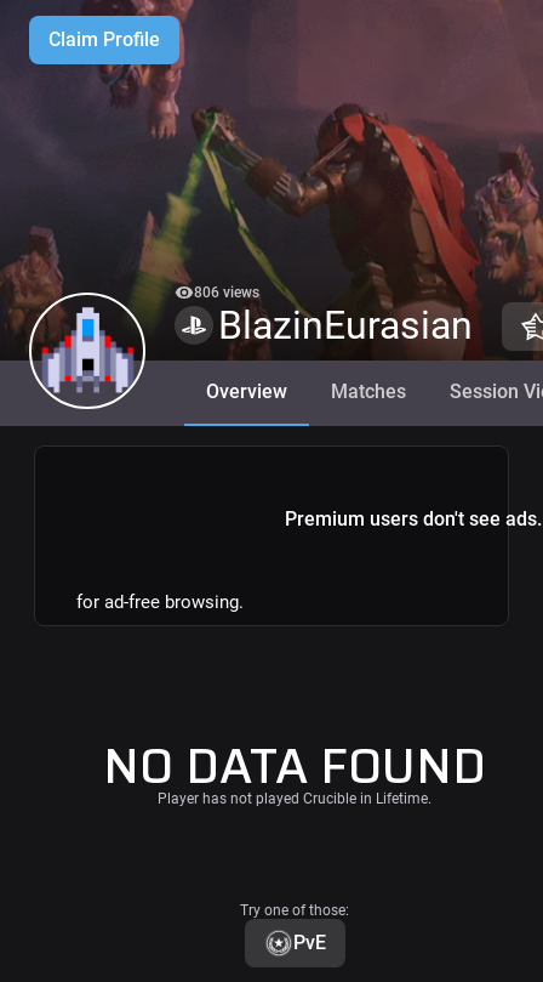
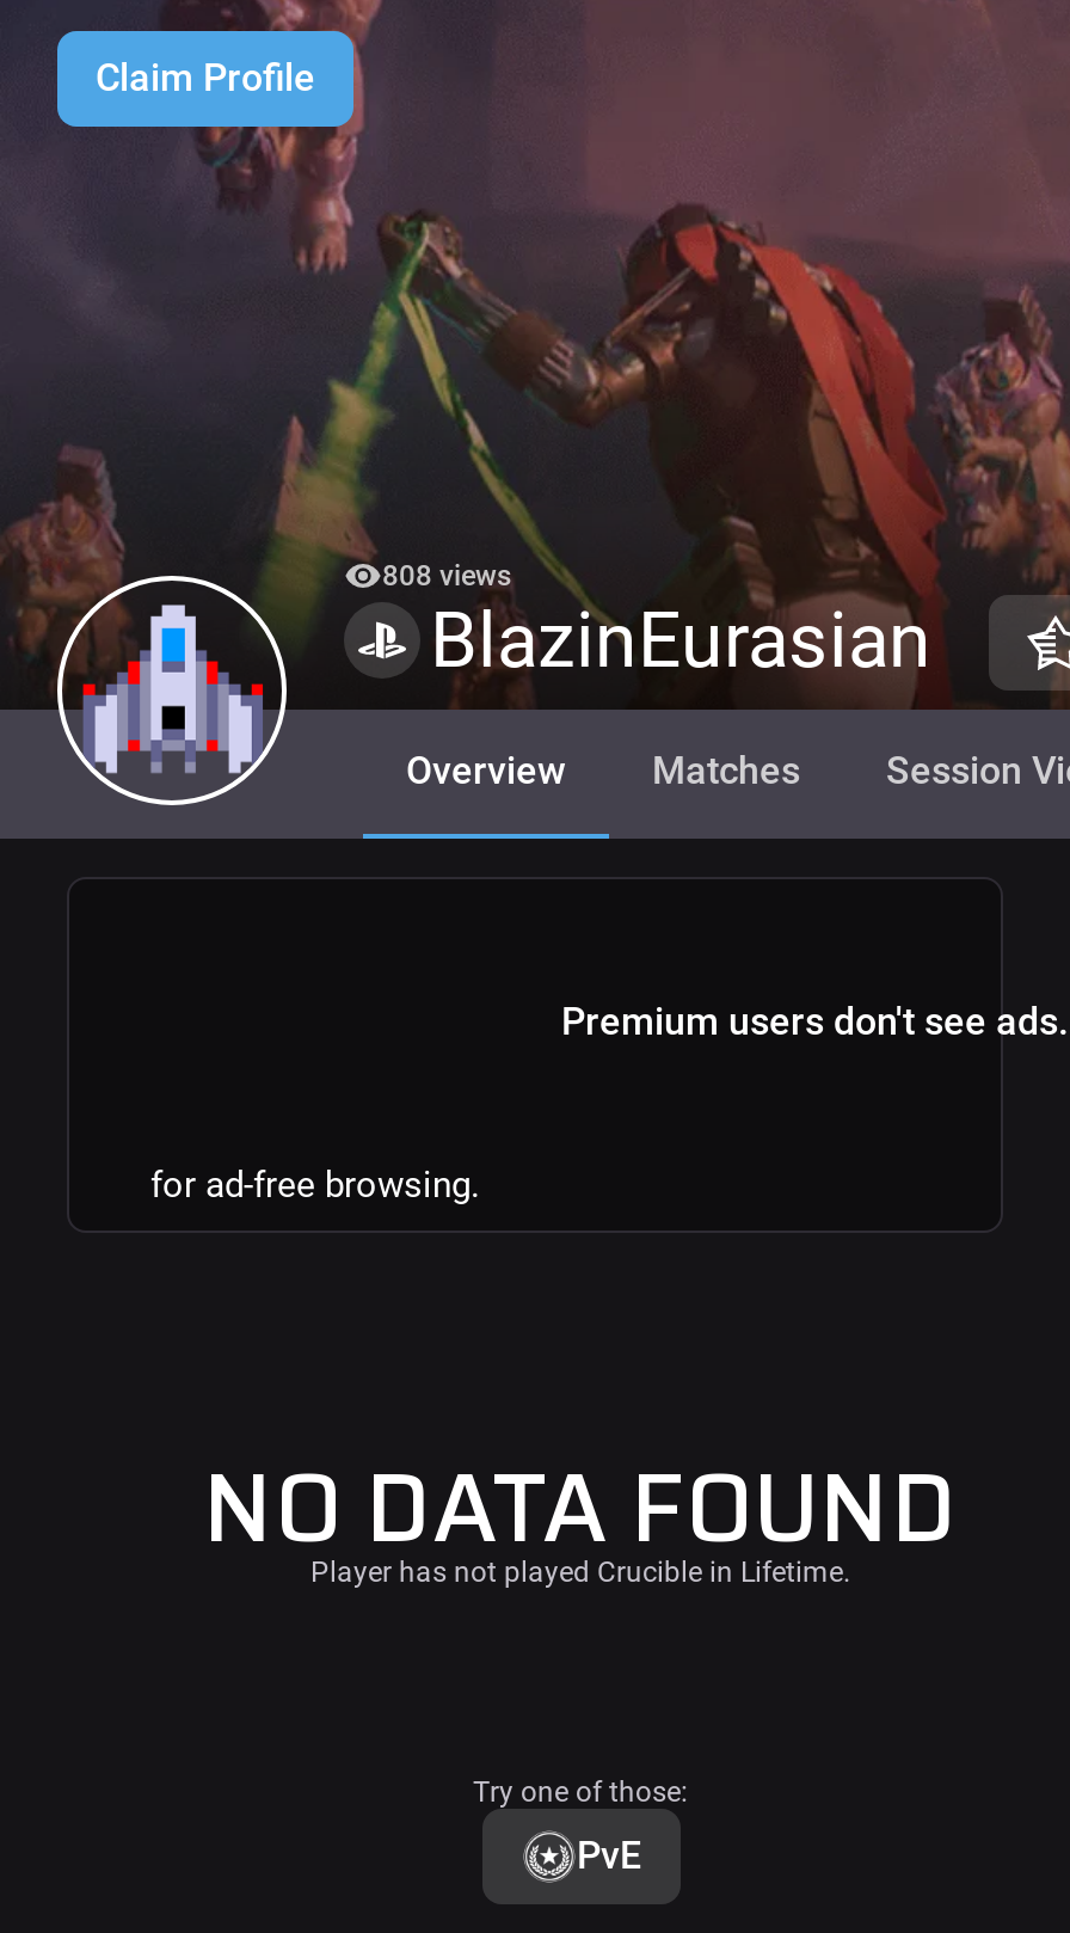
- 806 views
+ 808 views
